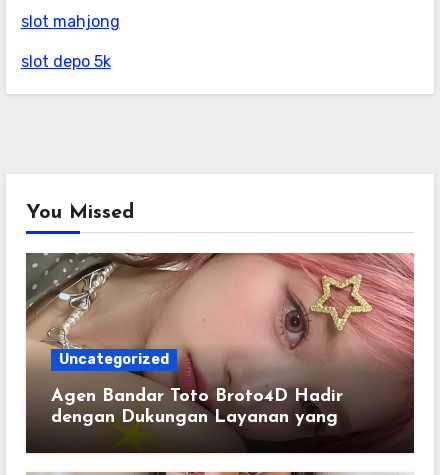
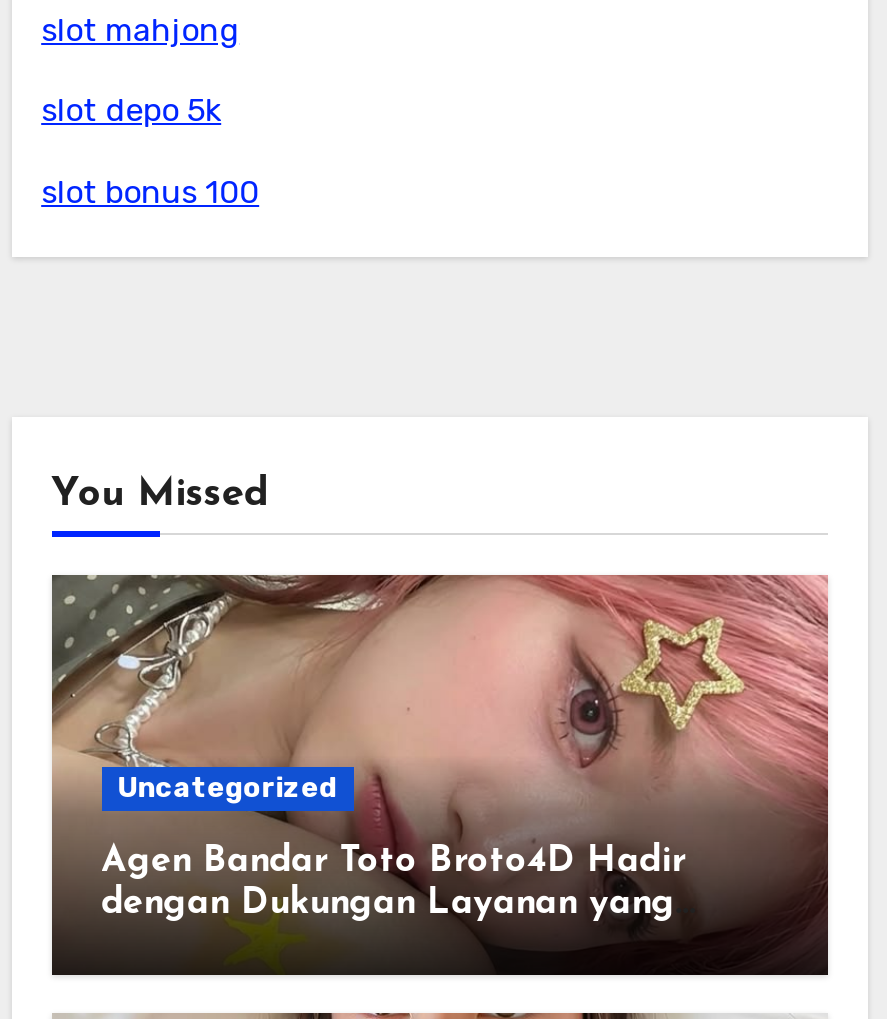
+ slot bonus 100
